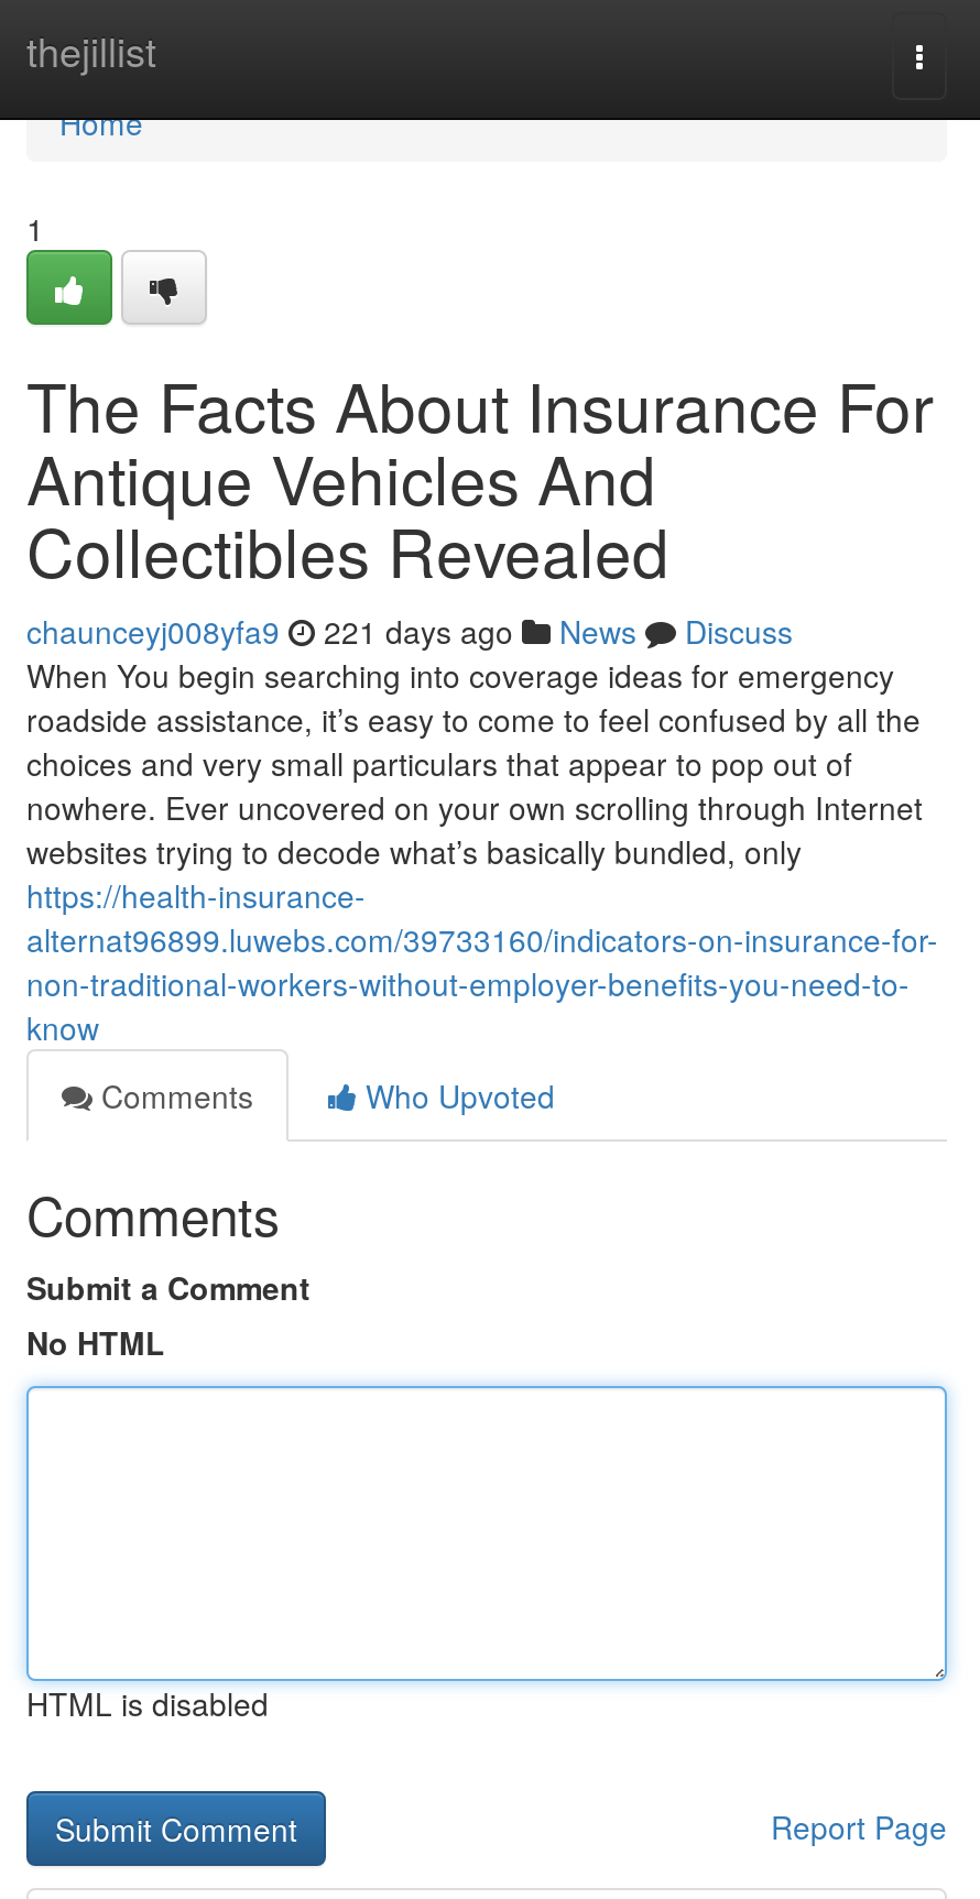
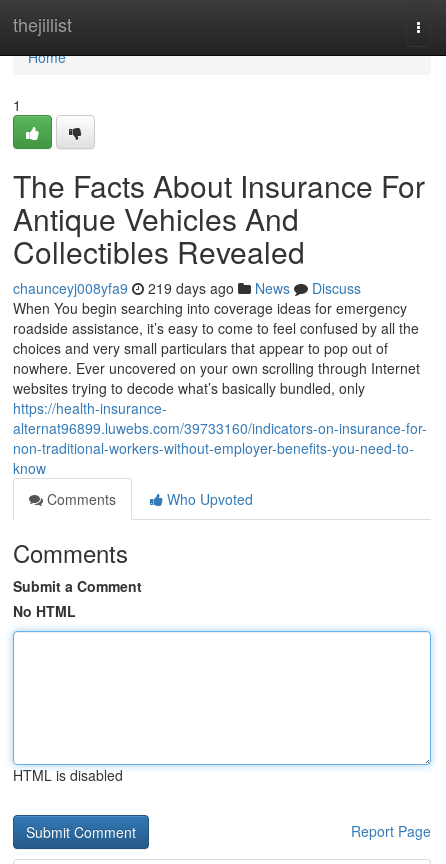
- chaunceyj008yfa9 221 days ago News Discuss
+ chaunceyj008yfa9 219 days ago News Discuss
